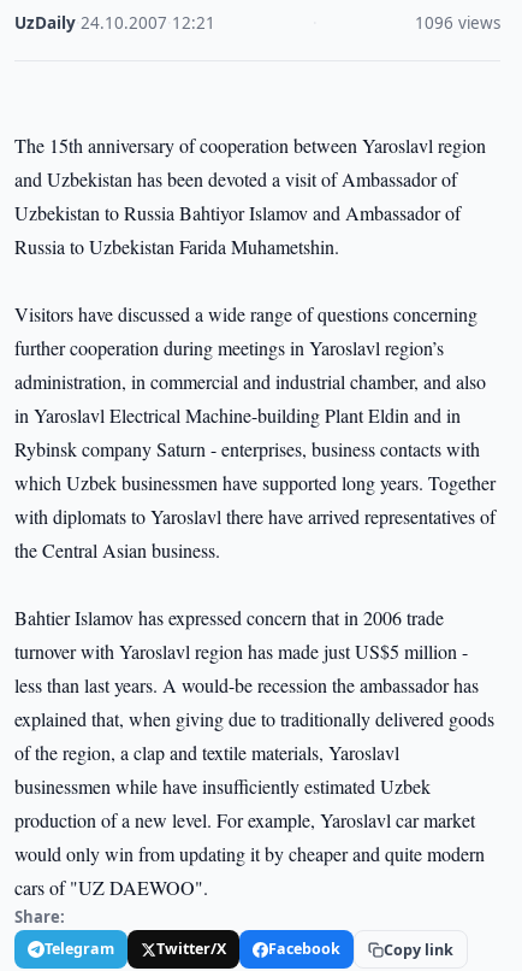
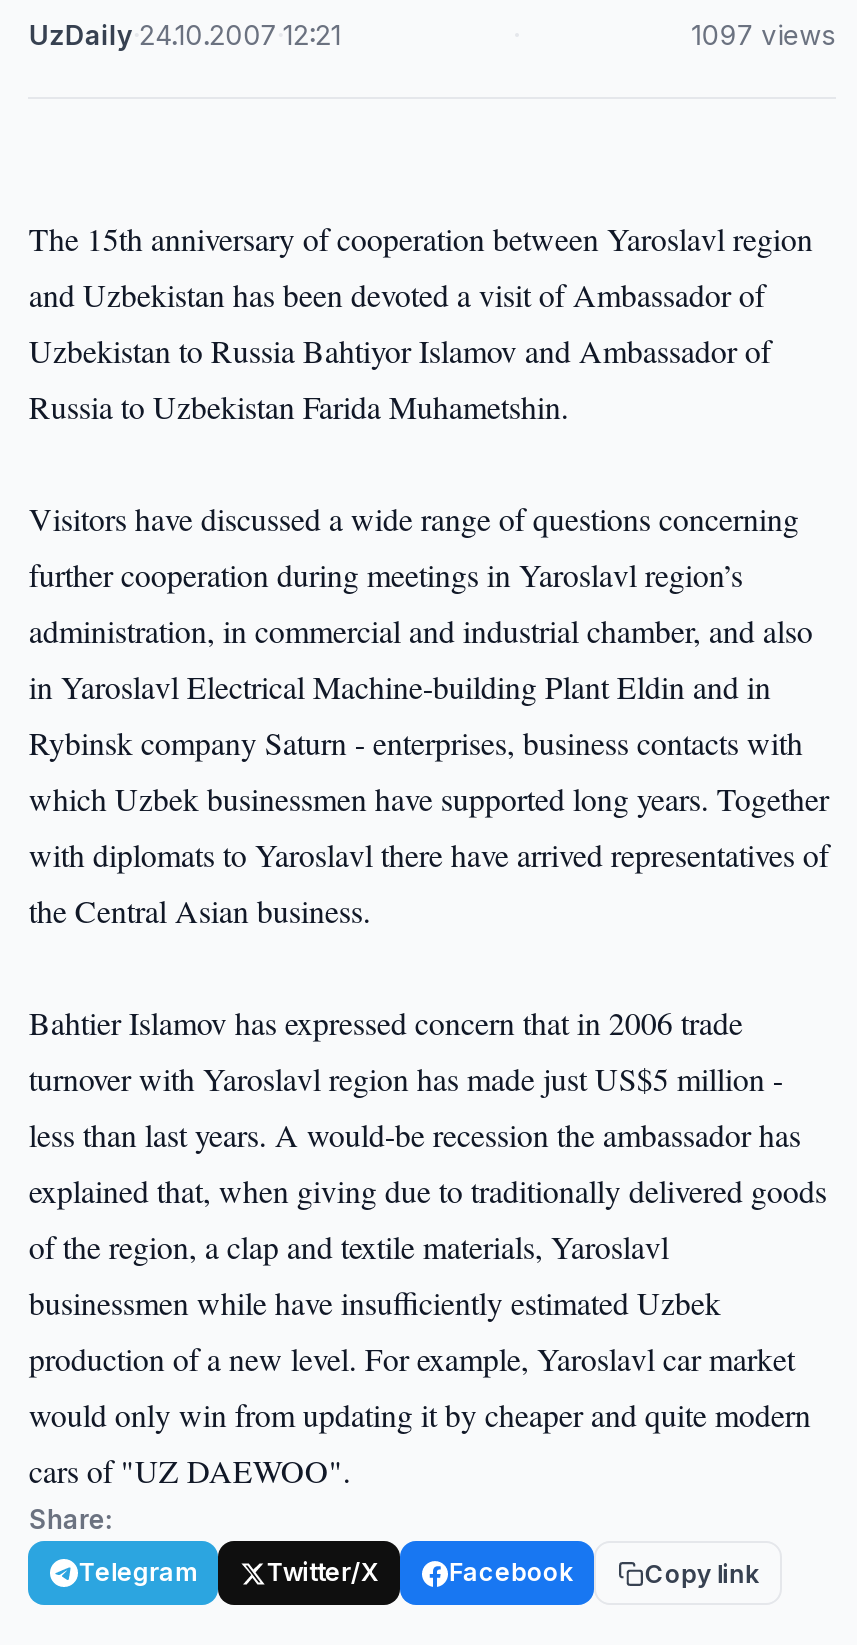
- 1096 views
+ 1097 views
